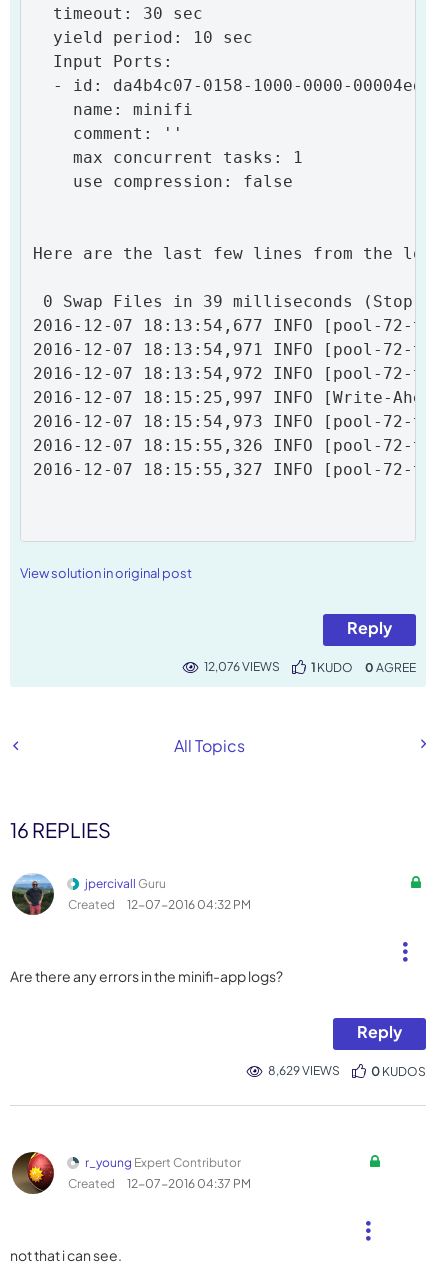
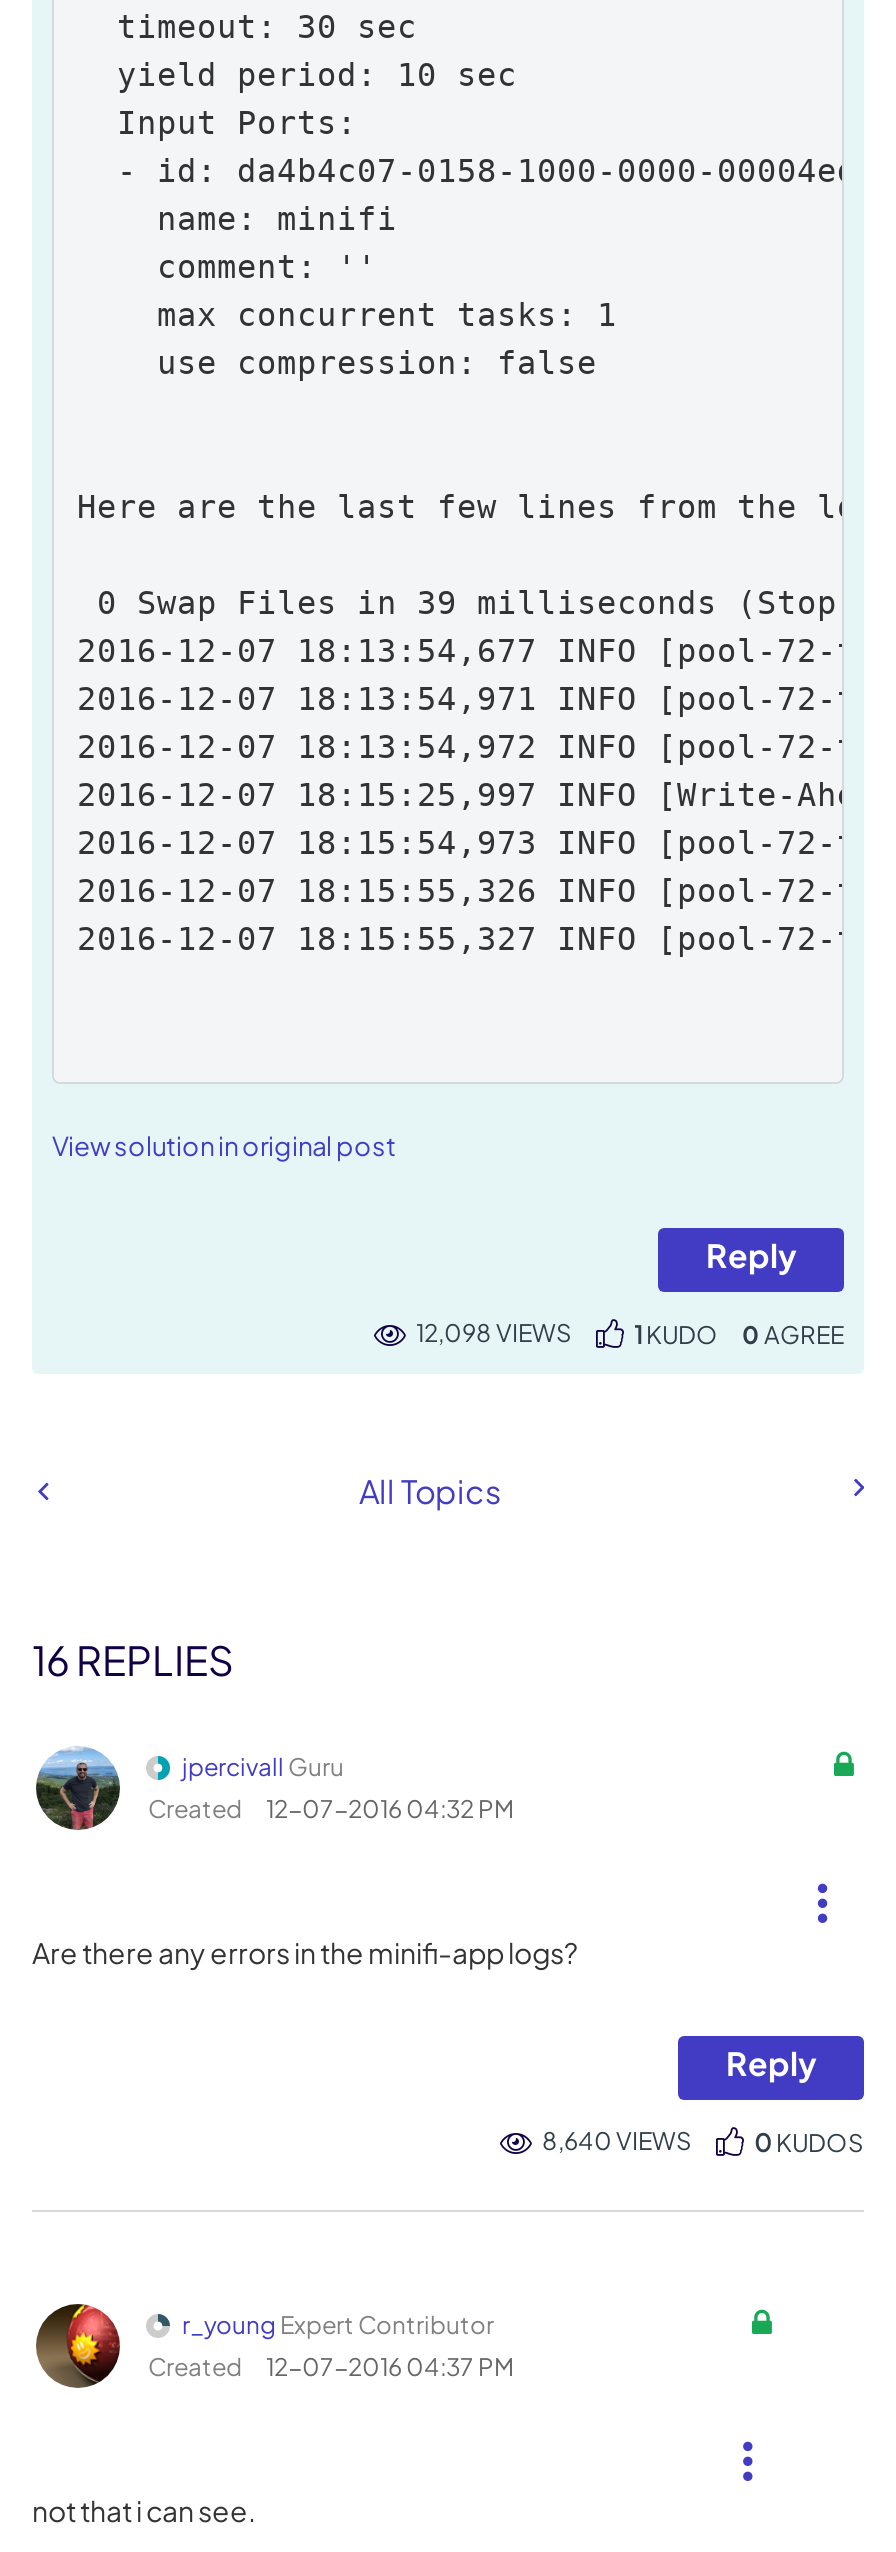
- 12,076 VIEWS
+ 12,098 VIEWS

- 8,629 VIEWS
+ 8,640 VIEWS
